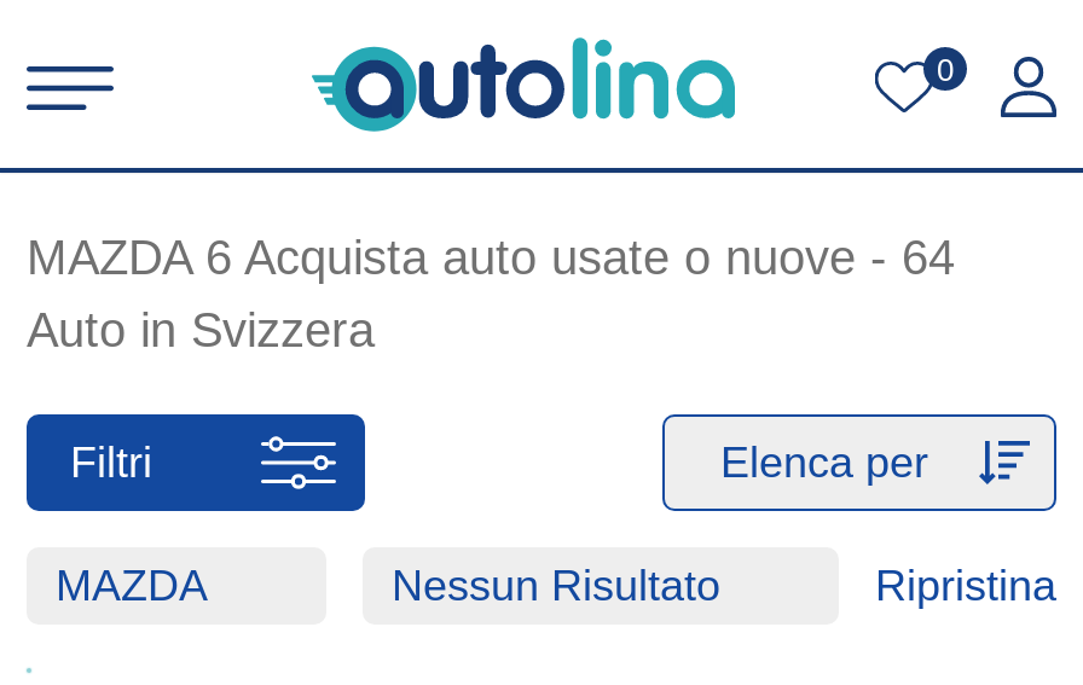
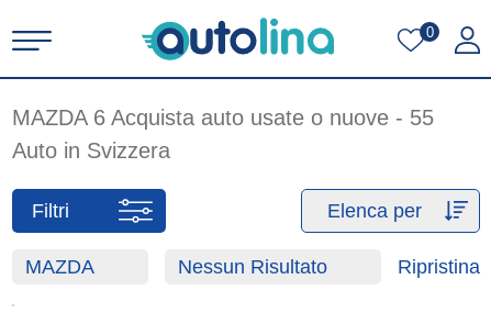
- MAZDA 6 Acquista auto usate o nuove - 64
+ MAZDA 6 Acquista auto usate o nuove - 55
